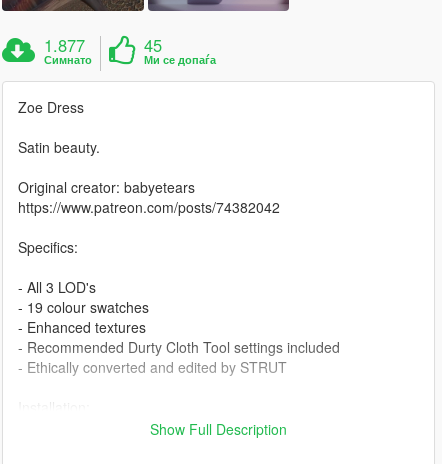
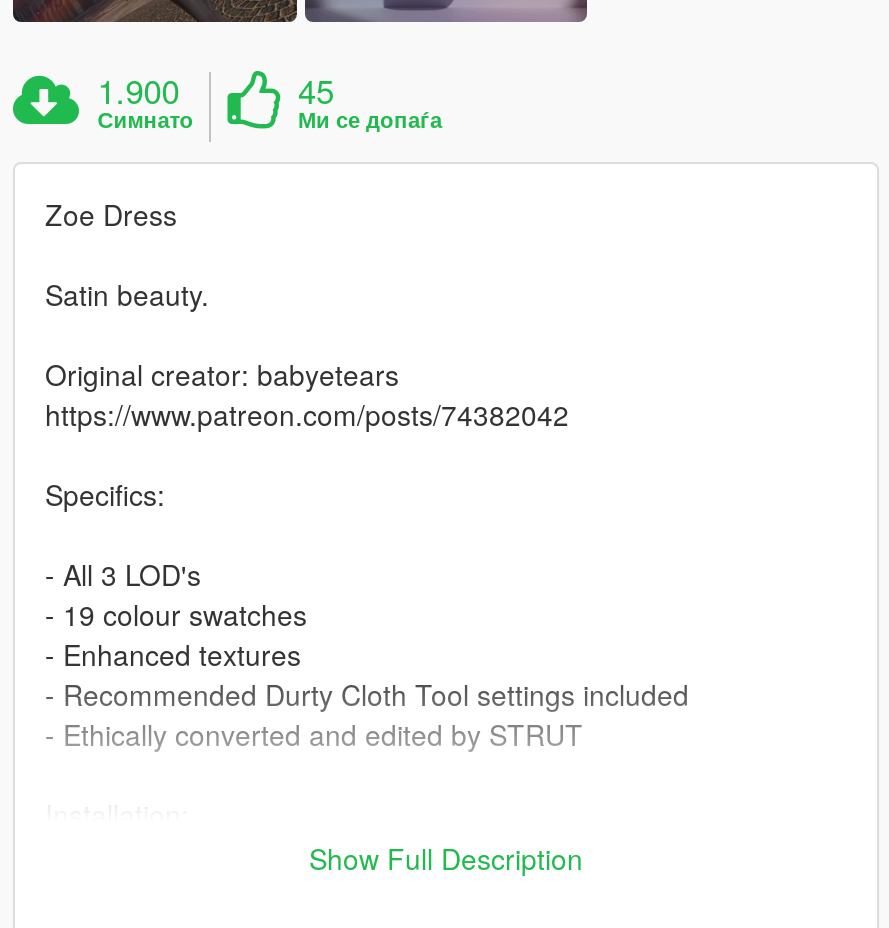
- 1.877
+ 1.900
